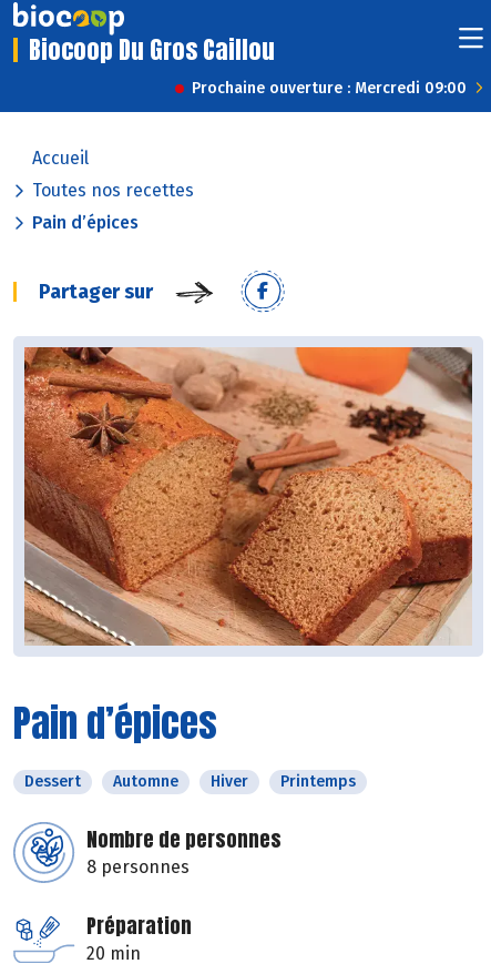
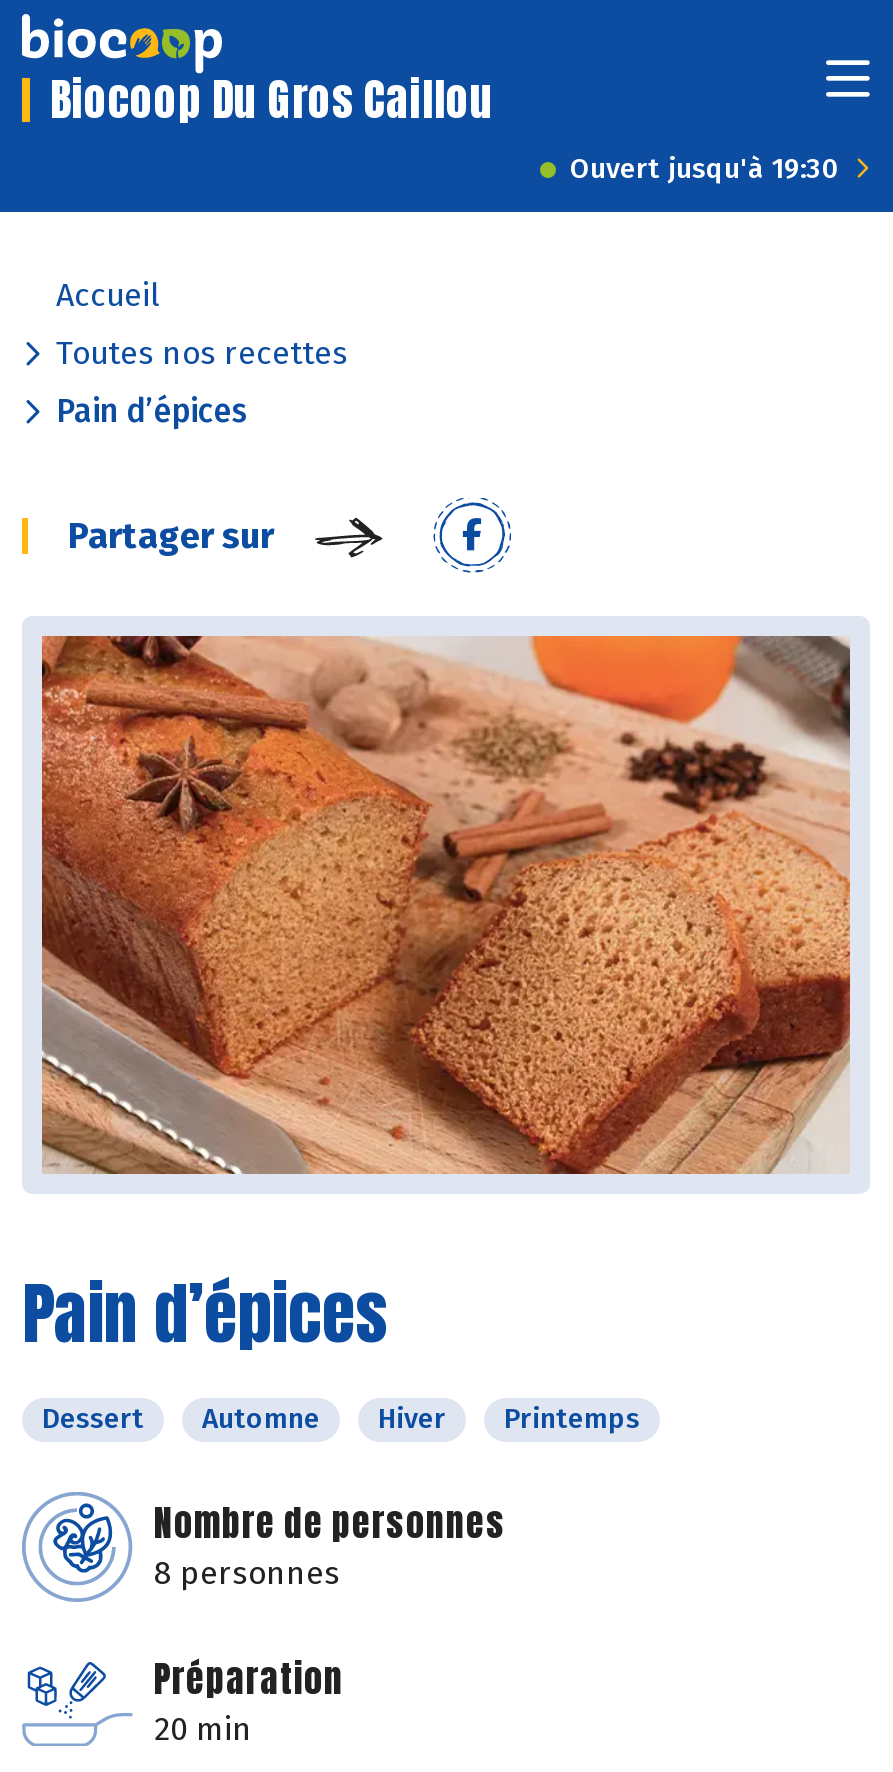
- Prochaine ouverture : Mercredi 09:00
+ Ouvert jusqu'à 19:30
